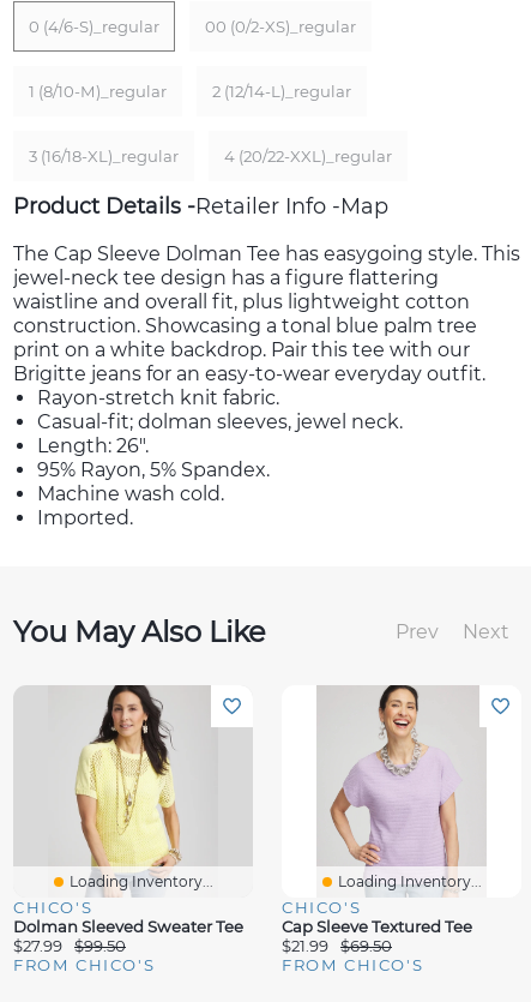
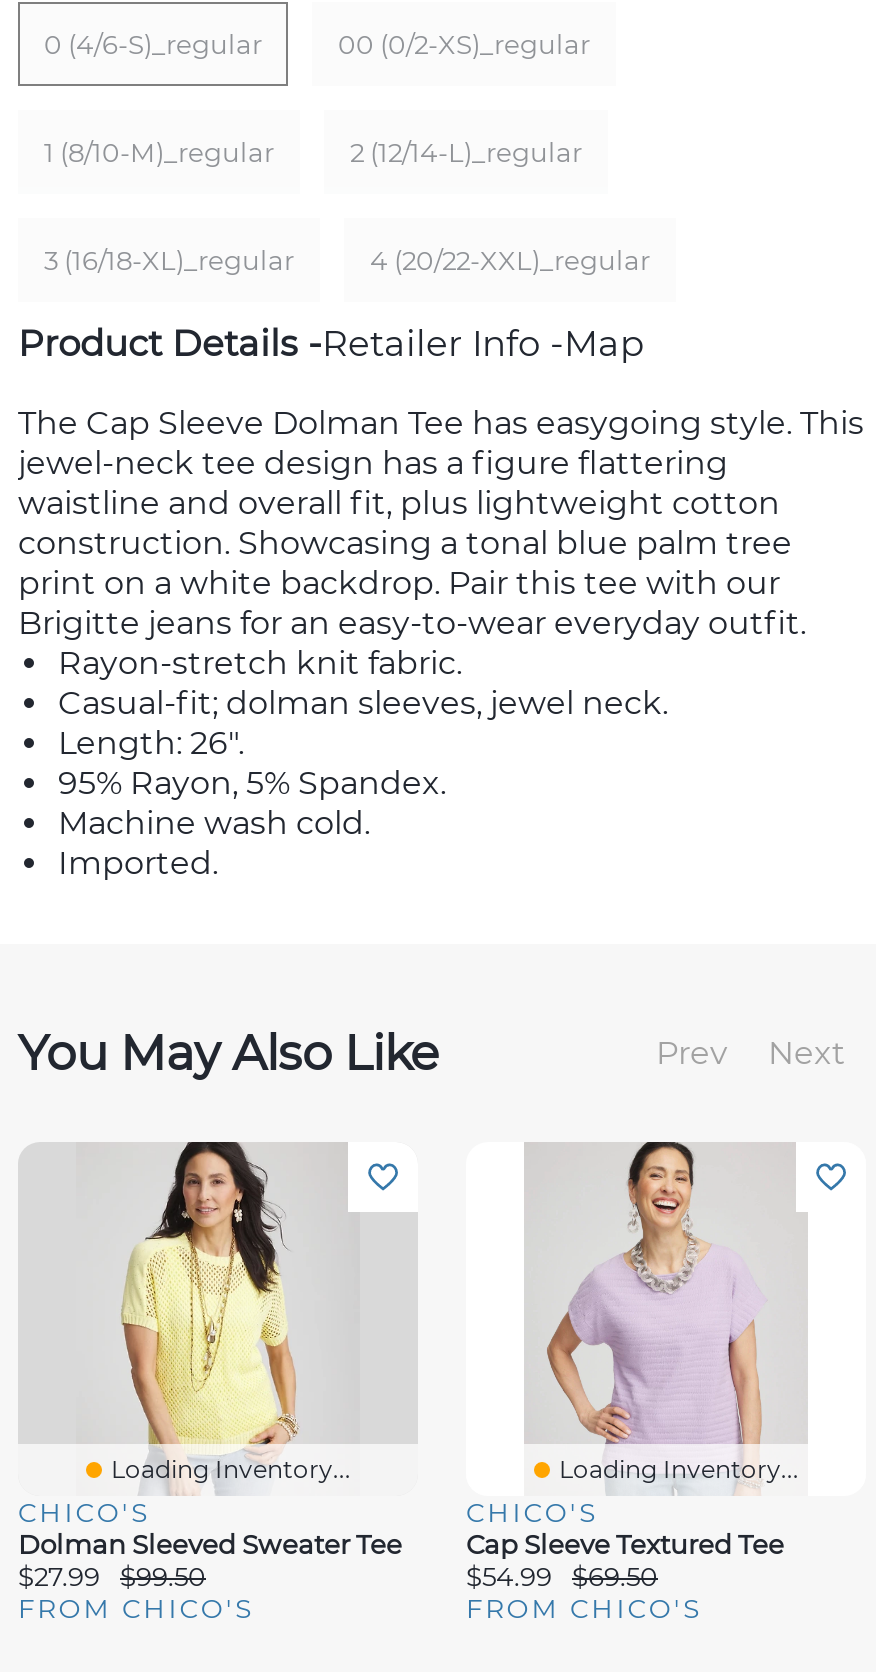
- $21.99
+ $54.99
